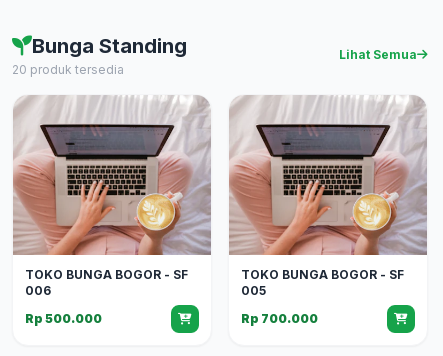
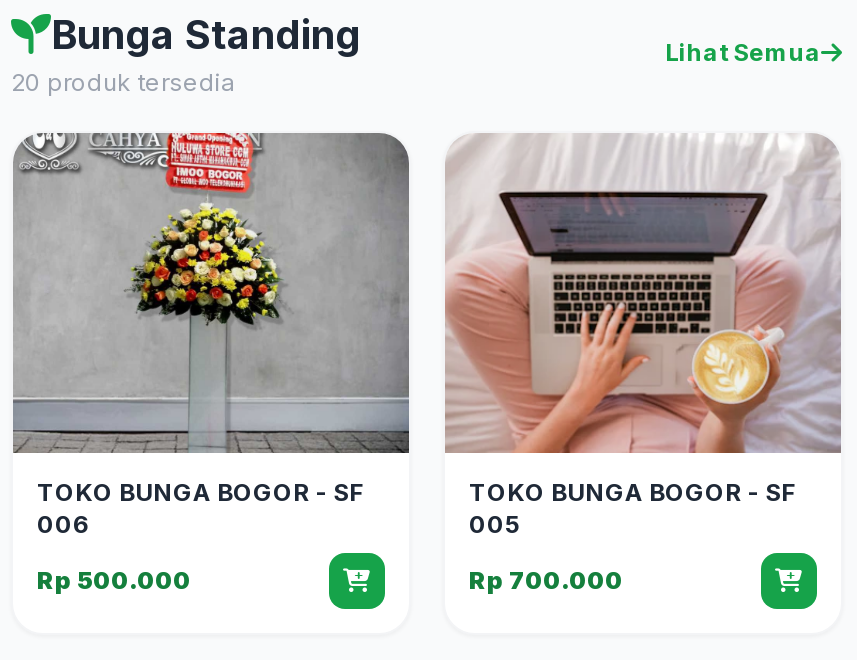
- [image]
+ [image]
